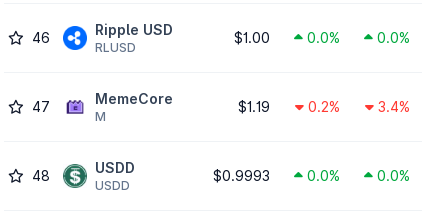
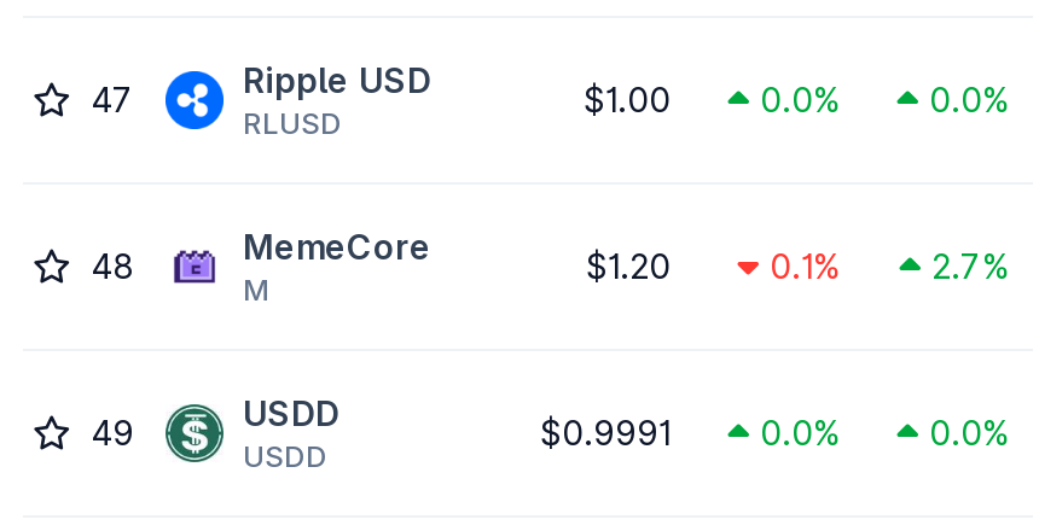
- 46
+ 47

- 47
+ 48

- $1.19
+ $1.20

- 0.2%
+ 0.1%

- 3.4%
+ 2.7%

- 48
+ 49

- $0.9993
+ $0.9991
